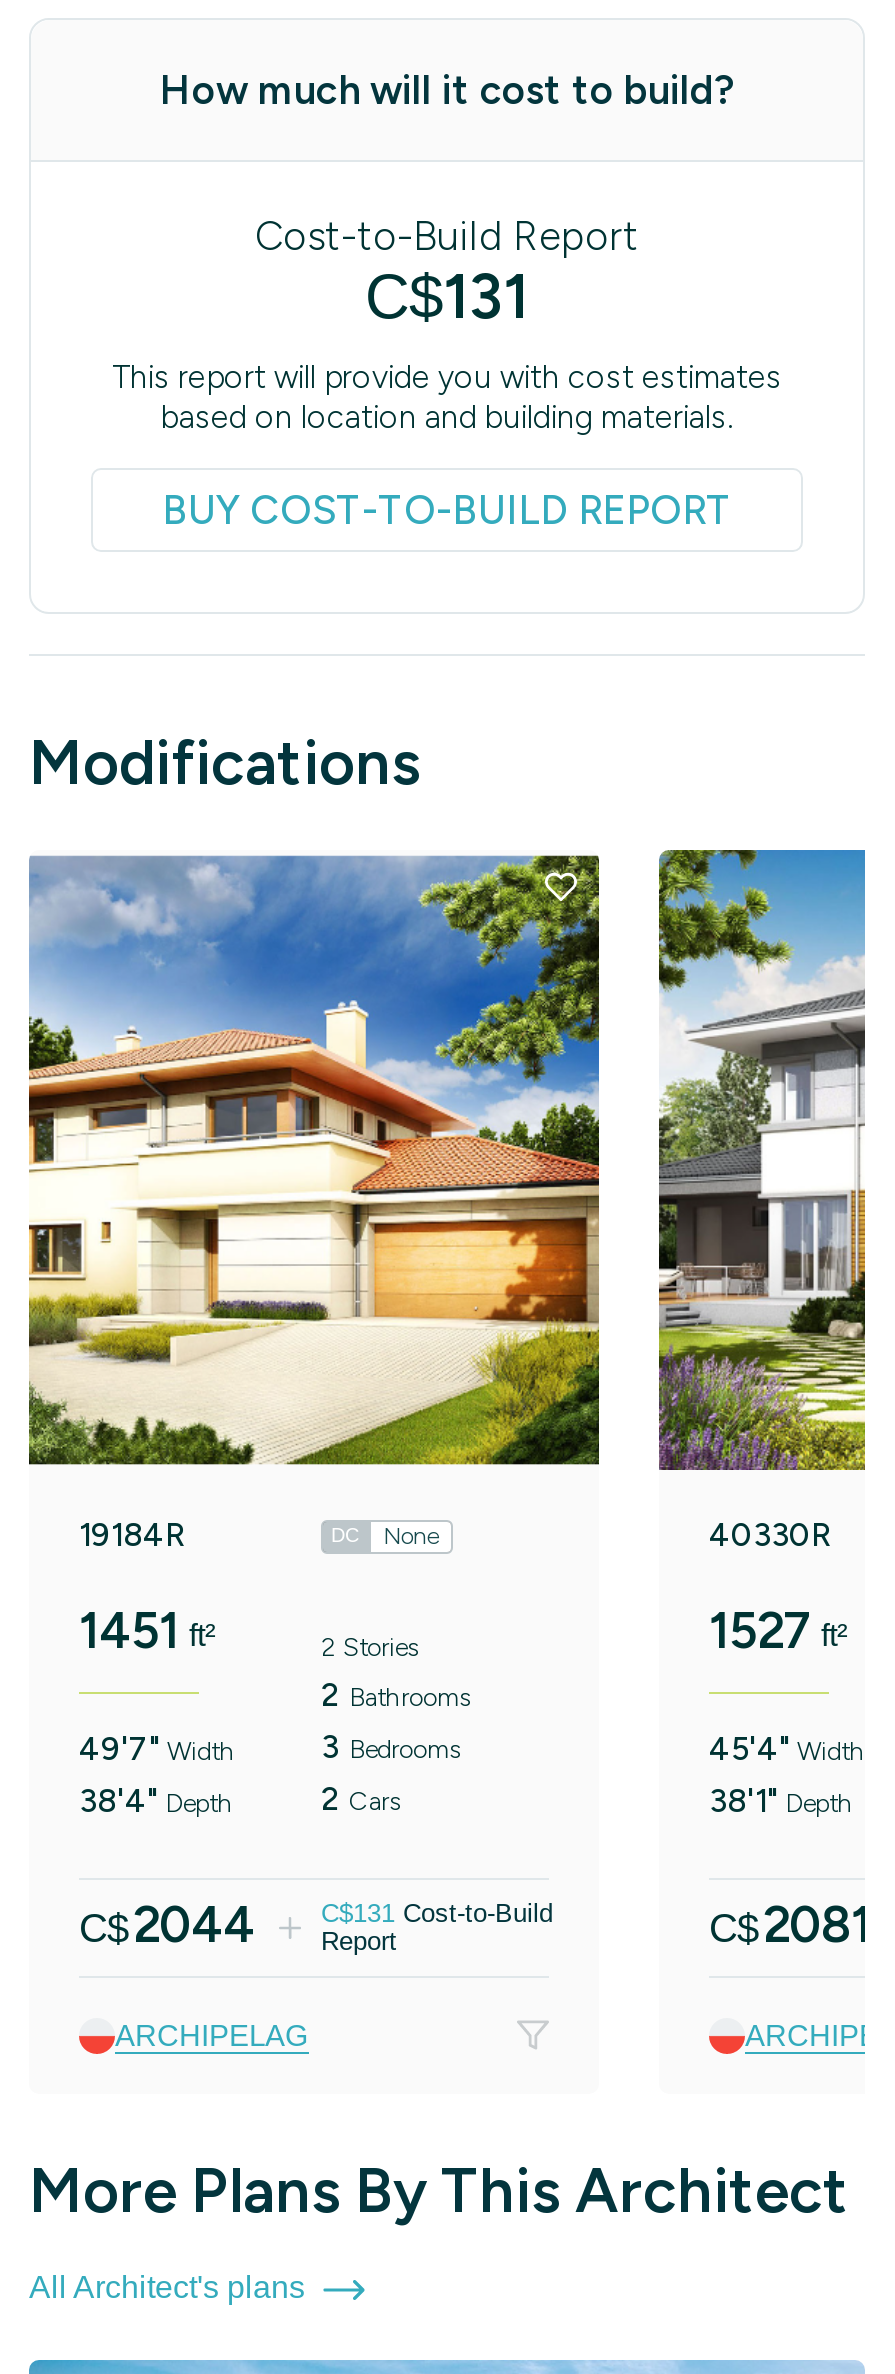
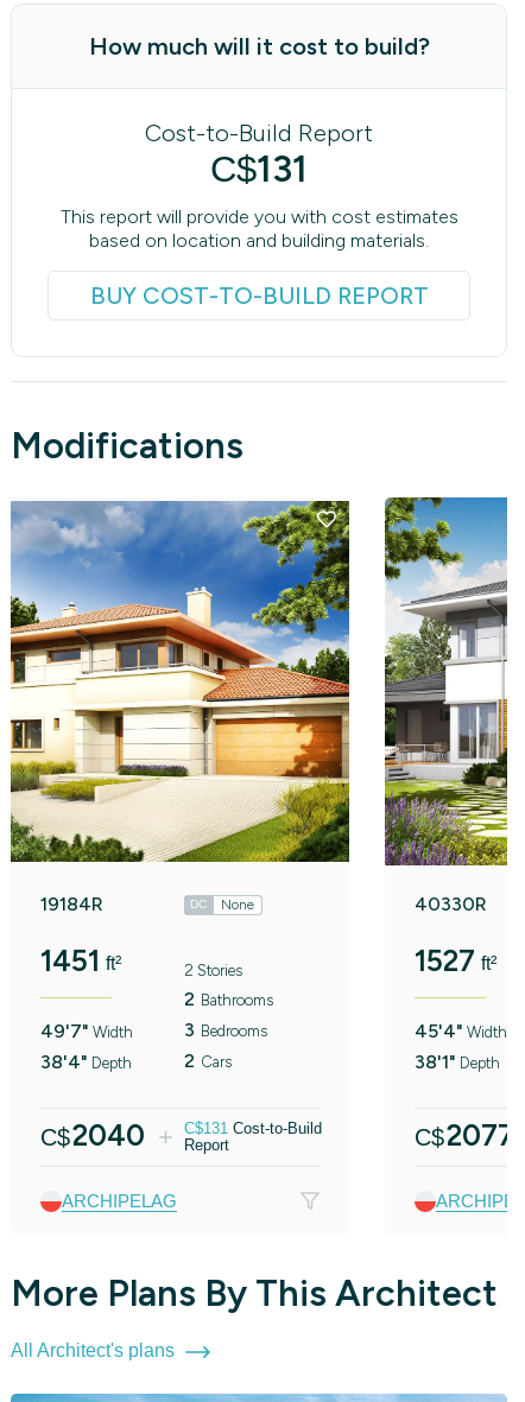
- C$ 2044
+ C$ 2040

- C$ 2081
+ C$ 2077
